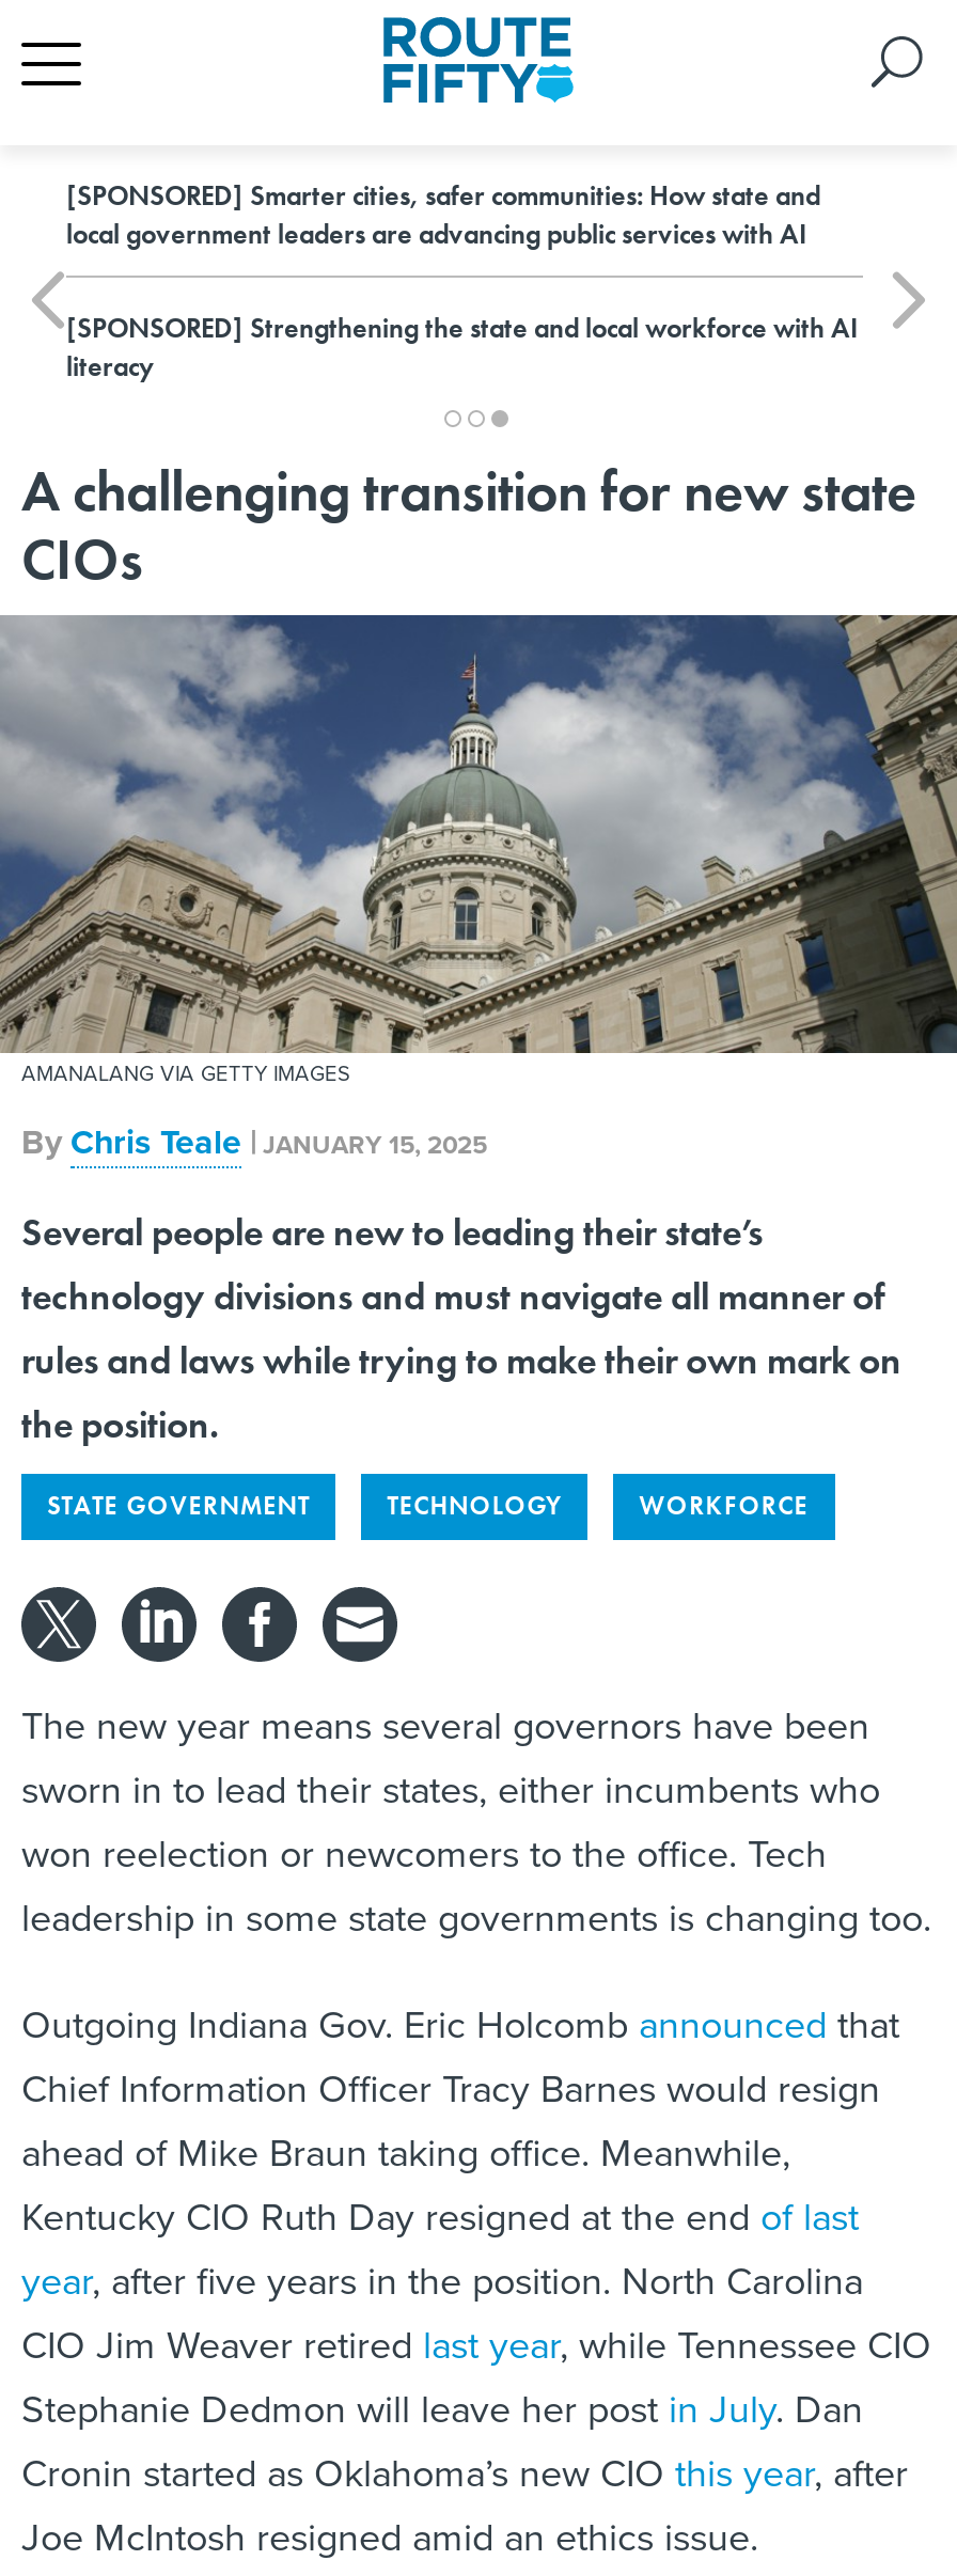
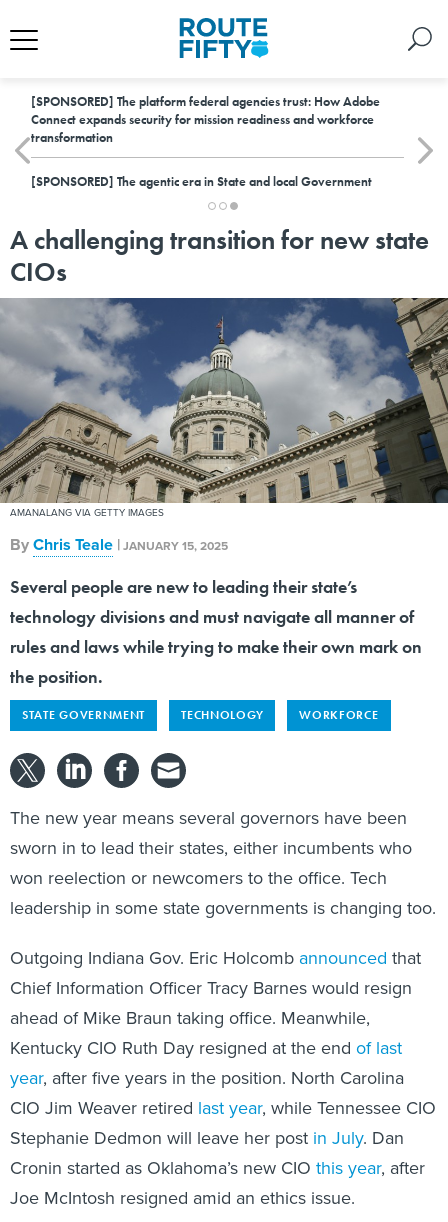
- [SPONSORED] Smarter cities, safer communities: How state and
- local government leaders are advancing public services with AI
+ [SPONSORED] The platform federal agencies trust: How Adobe
+ Connect expands security for mission readiness and workforce
+ transformation

- [SPONSORED] Strengthening the state and local workforce with AI
- literacy
+ [SPONSORED] The agentic era in State and local Government
